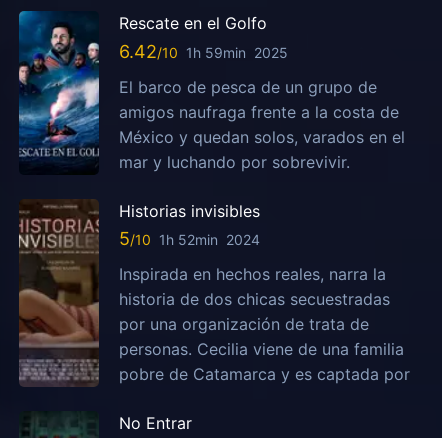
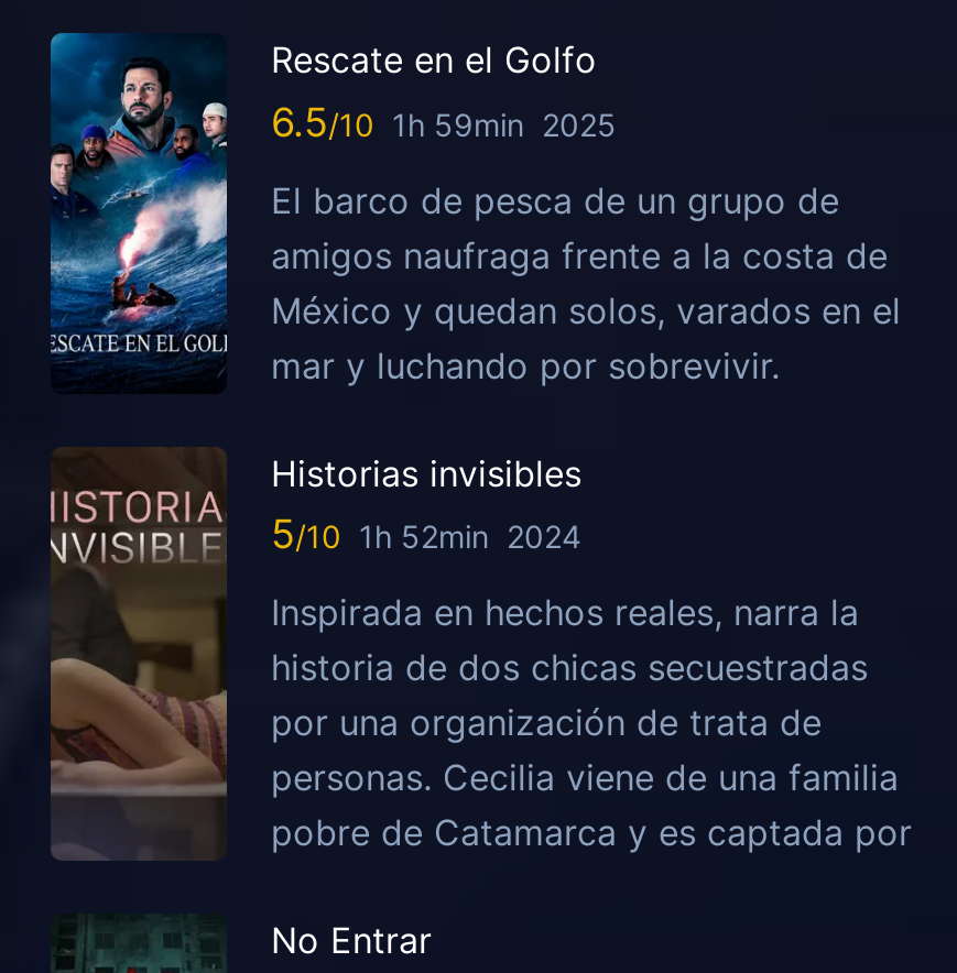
- 6.42 1h 59min 2025
+ 6.5 1h 59min 2025

- [image]
+ [image]
